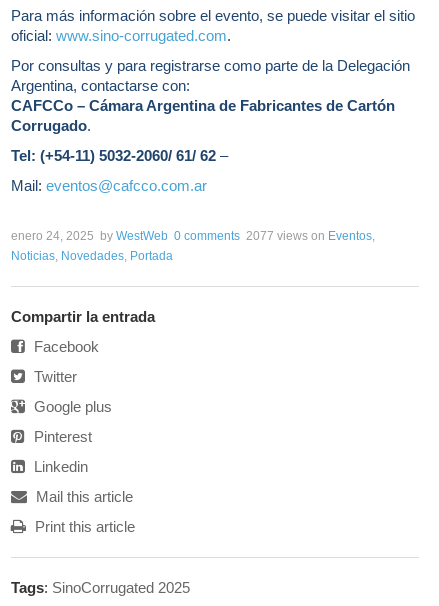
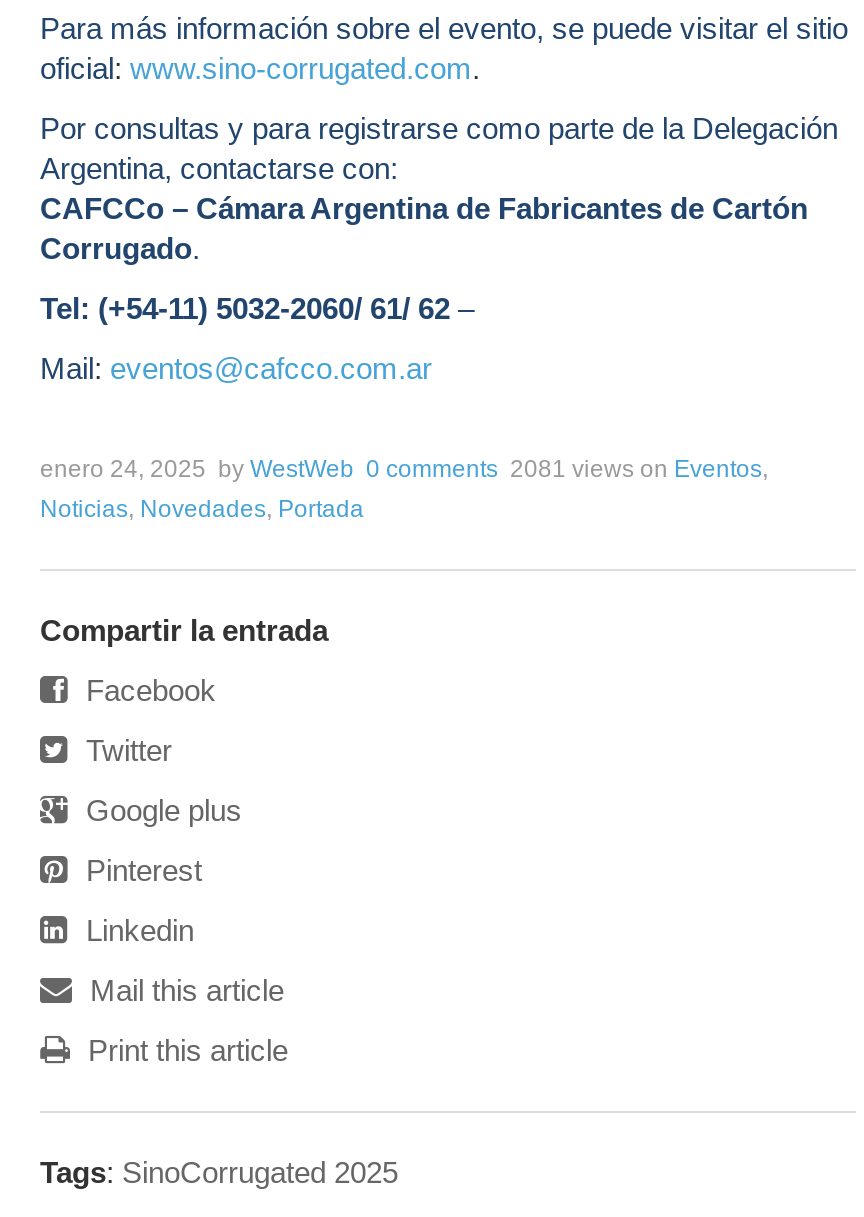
- enero 24, 2025 by WestWeb 0 comments 2077 views on Eventos,
+ enero 24, 2025 by WestWeb 0 comments 2081 views on Eventos,
